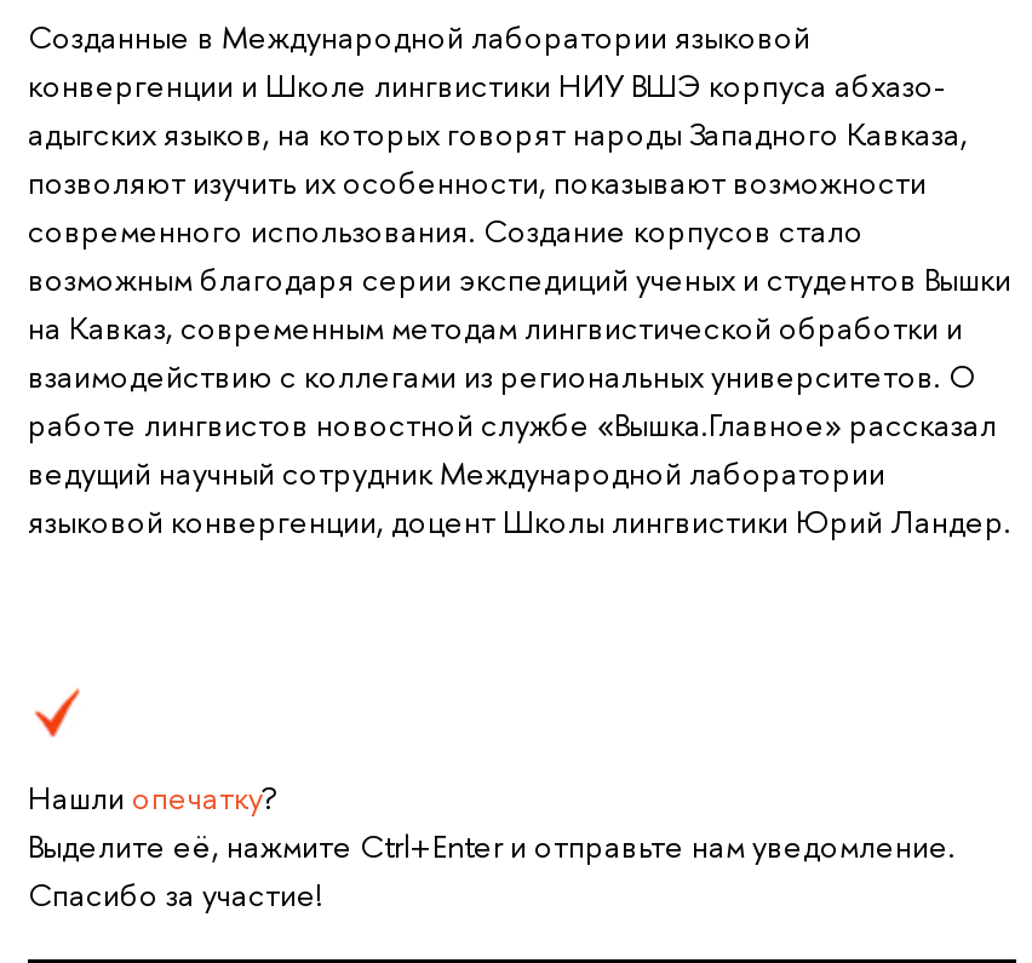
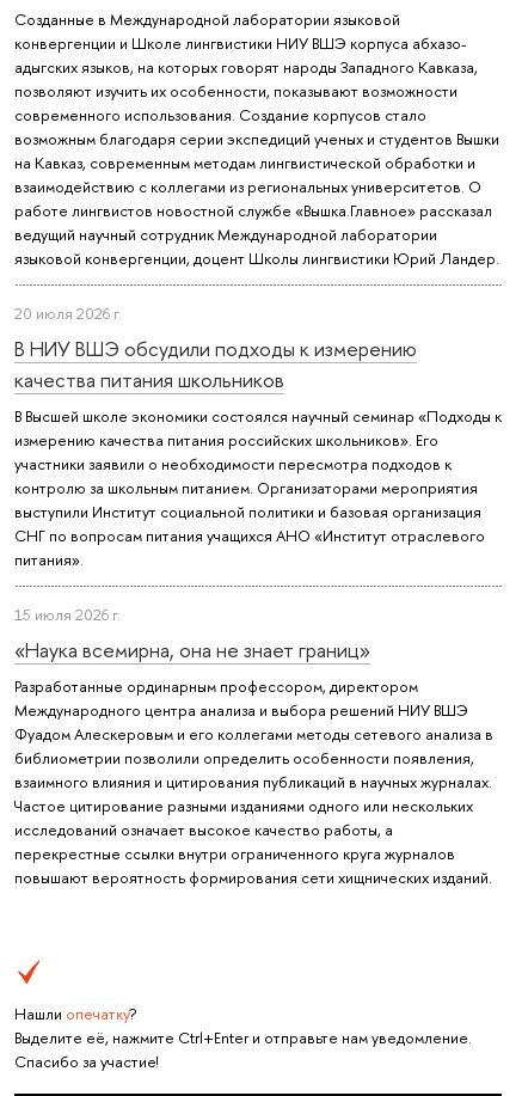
+ 20 июля 2026 г.
+ В НИУ ВШЭ обсудили подходы к измерению
+ качества питания школьников
+ В Высшей школе экономики состоялся научный семинар «Подходы к
+ измерению качества питания российских школьников». Его
+ участники заявили о необходимости пересмотра подходов к
+ контролю за школьным питанием. Организаторами мероприятия
+ выступили Институт социальной политики и базовая организация
+ СНГ по вопросам питания учащихся АНО «Институт отраслевого
+ питания».
+ 15 июля 2026 г.
+ «Наука всемирна, она не знает границ»
+ Разработанные ординарным профессором, директором
+ Международного центра анализа и выбора решений НИУ ВШЭ
+ Фуадом Алескеровым и его коллегами методы сетевого анализа в
+ библиометрии позволили определить особенности появления,
+ взаимного влияния и цитирования публикаций в научных журналах.
+ Частое цитирование разными изданиями одного или нескольких
+ исследований означает высокое качество работы, а
+ перекрестные ссылки внутри ограниченного круга журналов
+ повышают вероятность формирования сети хищнических изданий.
